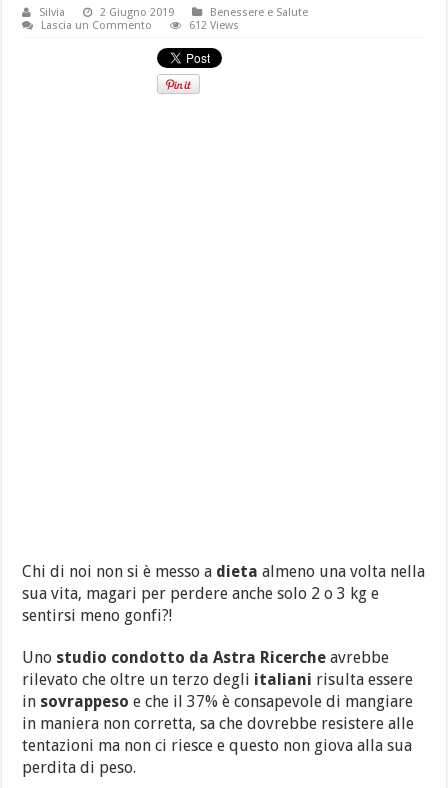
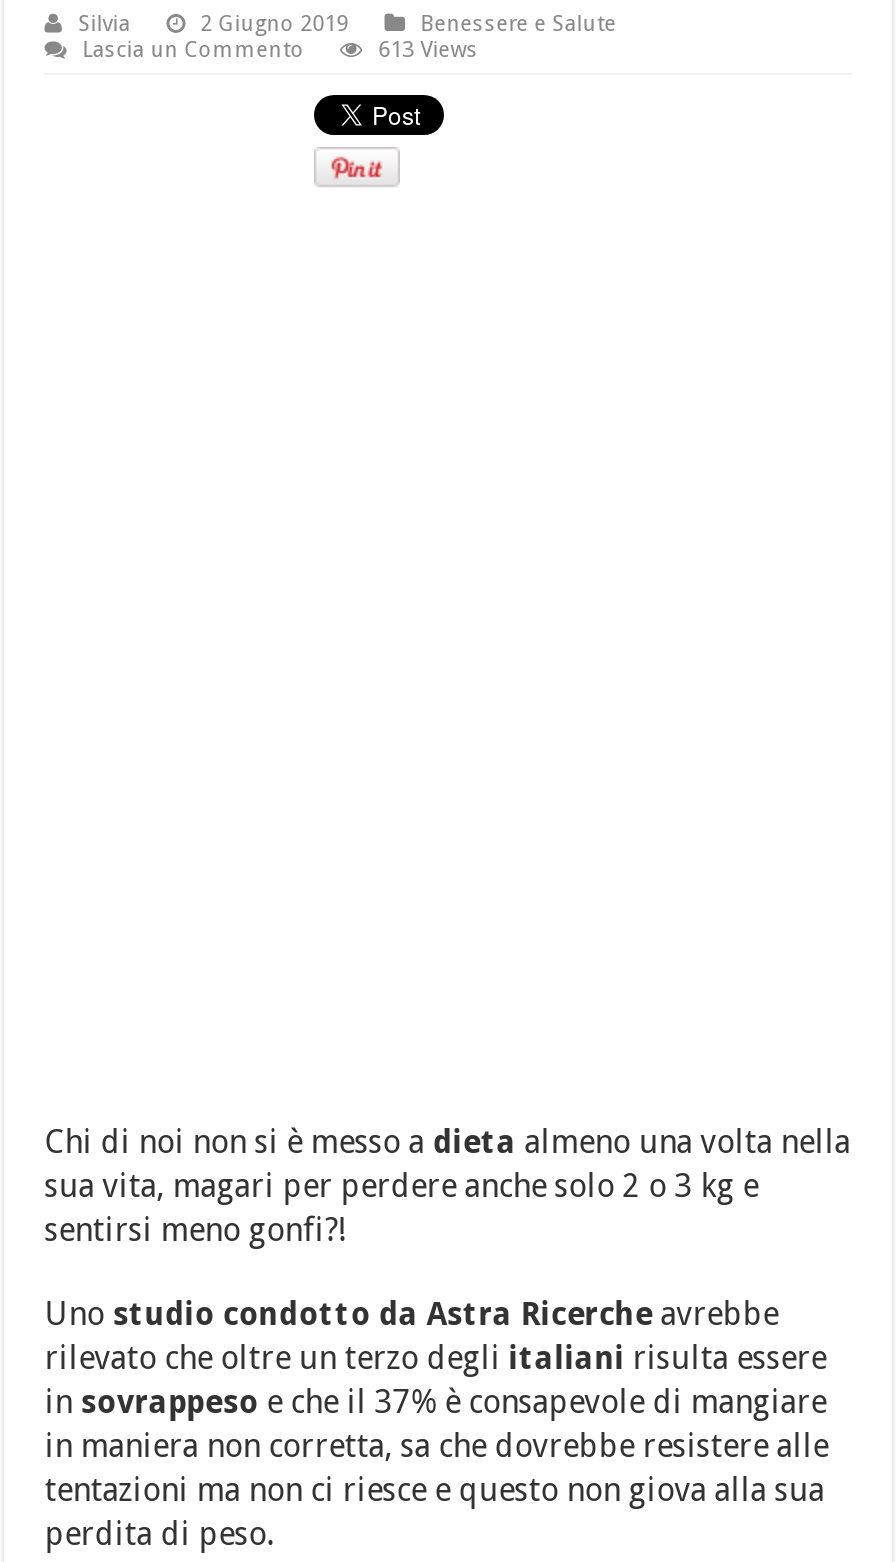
- 612 Views
+ 613 Views
